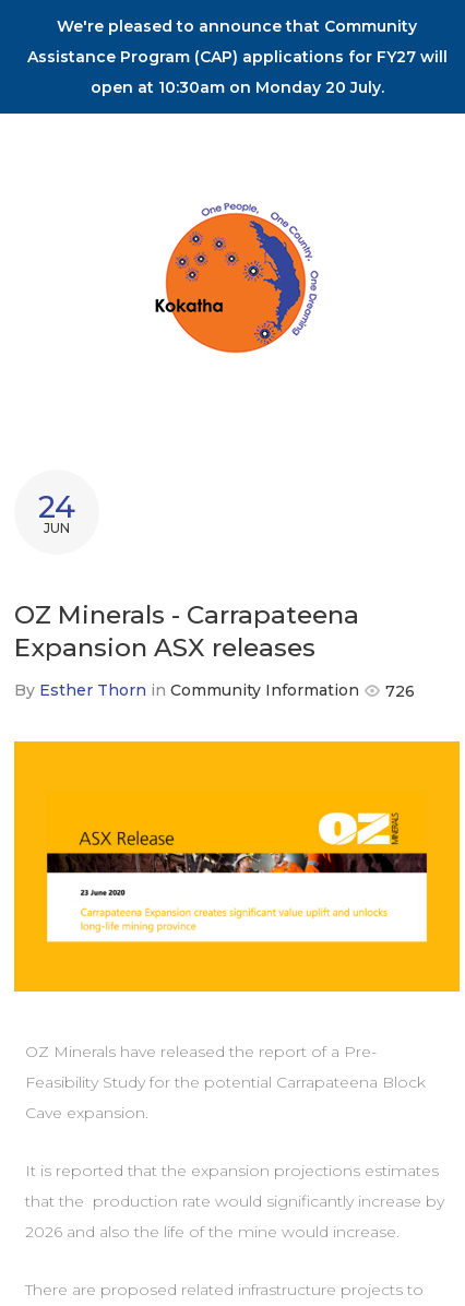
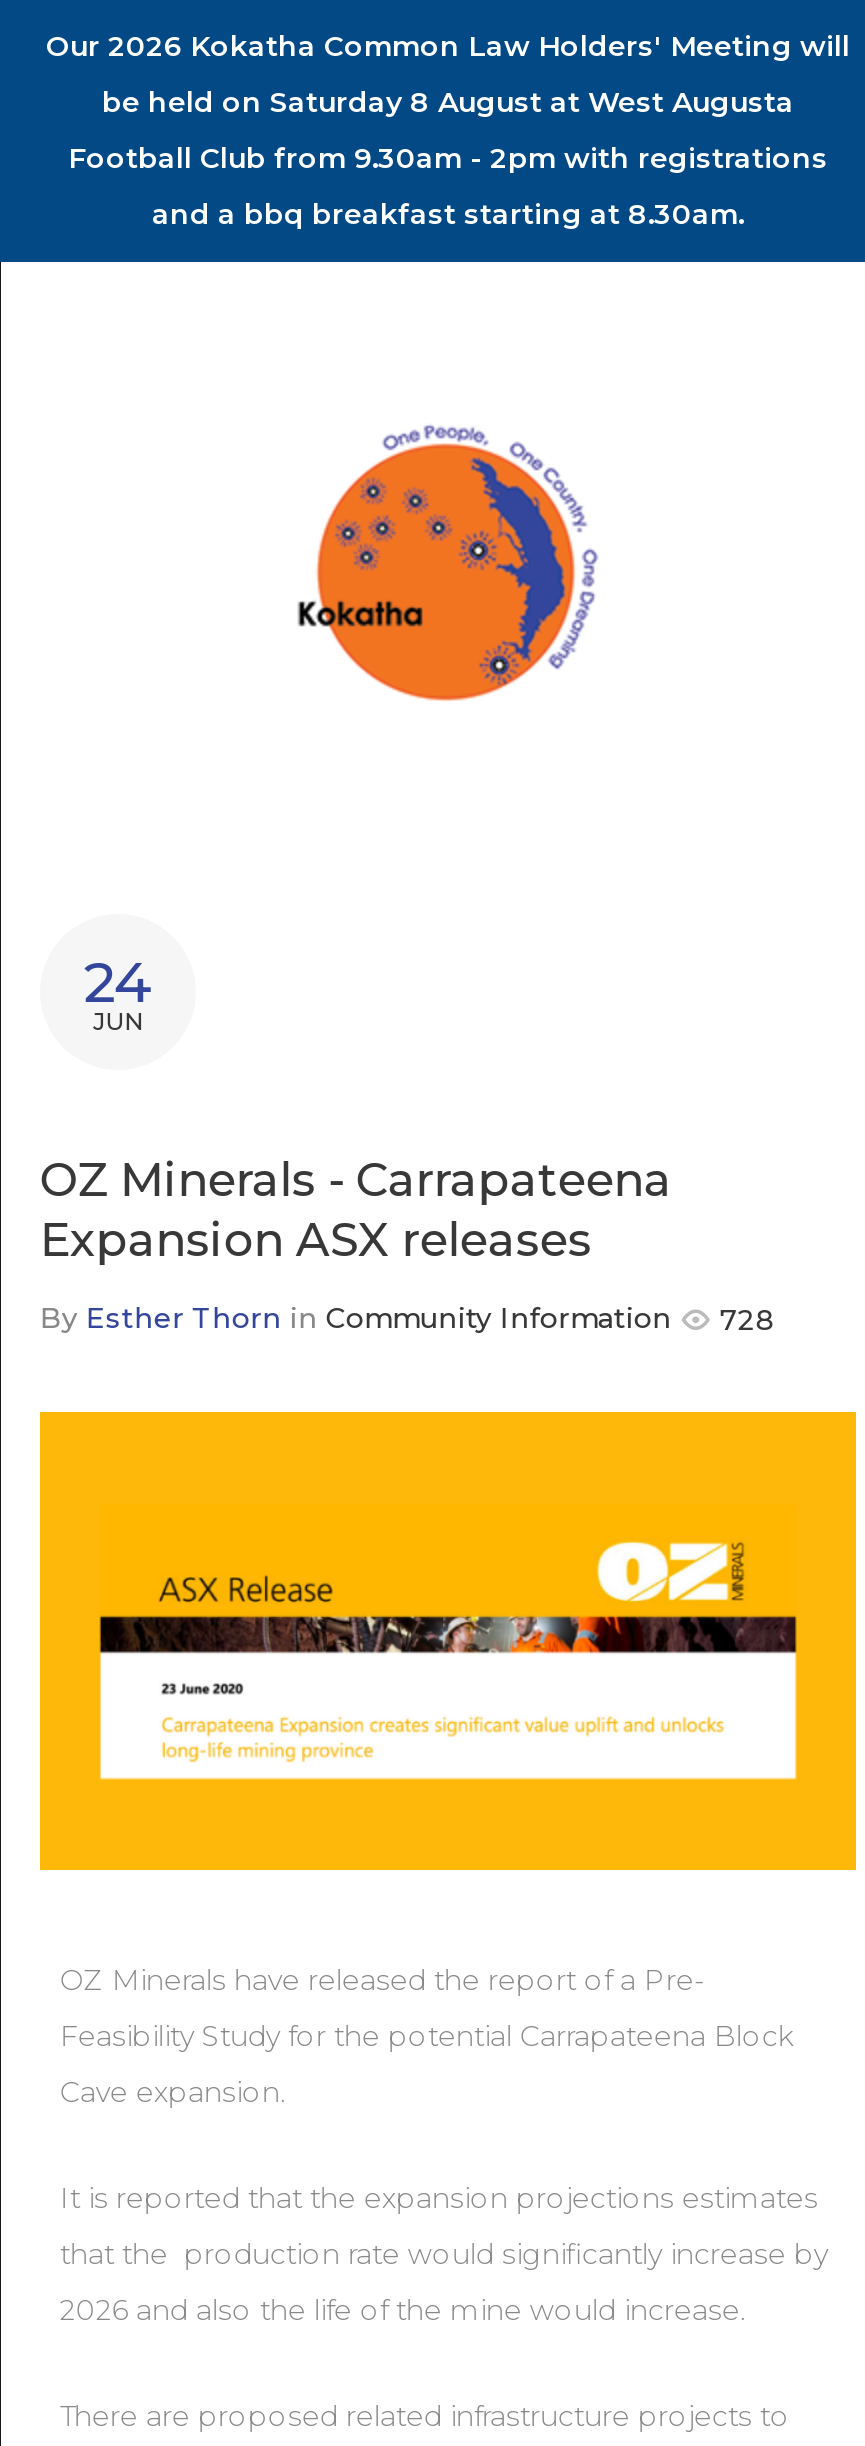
- We're pleased to announce that Community
- Assistance Program (CAP) applications for FY27 will
- open at 10:30am on Monday 20 July.
+ Our 2026 Kokatha Common Law Holders' Meeting will
+ be held on Saturday 8 August at West Augusta
+ Football Club from 9.30am - 2pm with registrations
+ and a bbq breakfast starting at 8.30am.

- By Esther Thorn in Community Information 726
+ By Esther Thorn in Community Information 728
